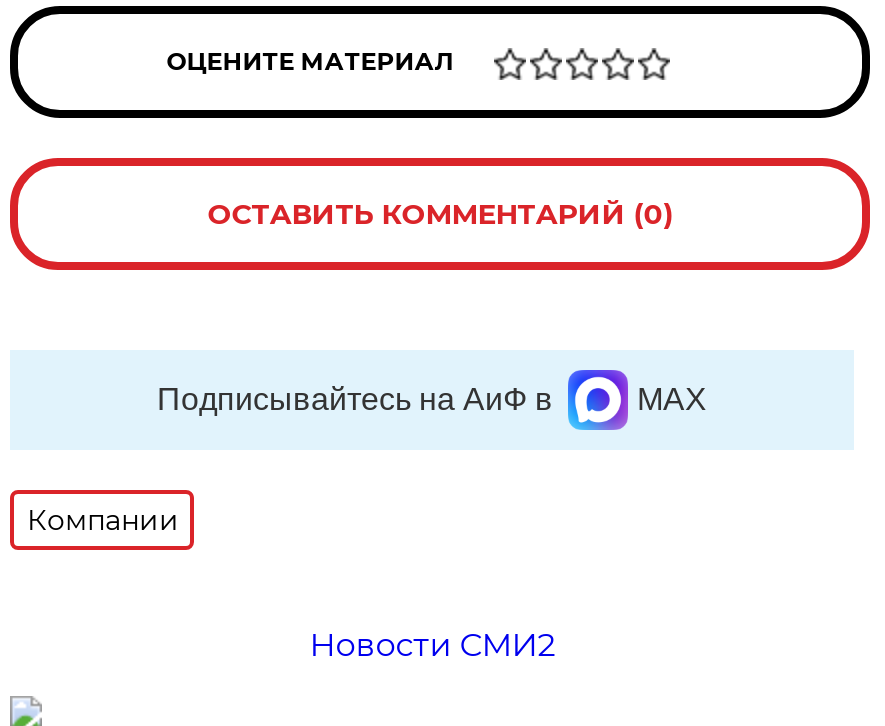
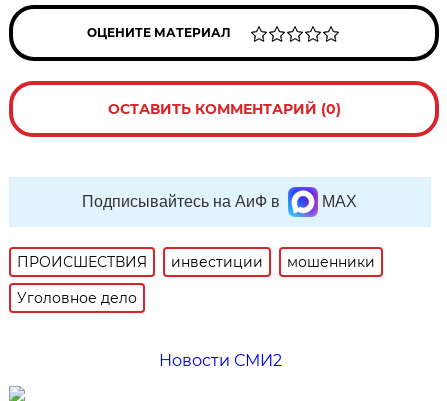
- Компании
+ ПРОИСШЕСТВИЯ
+ инвестиции
+ мошенники
+ Уголовное дело
